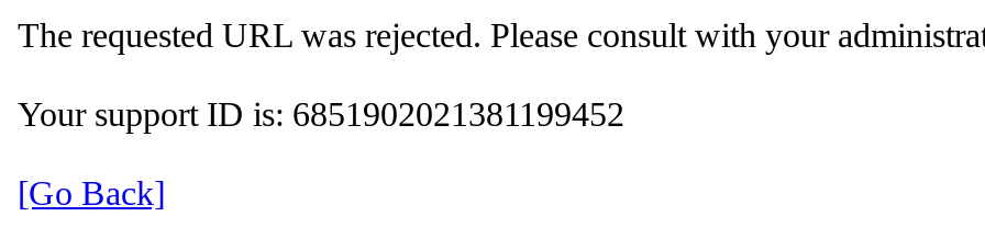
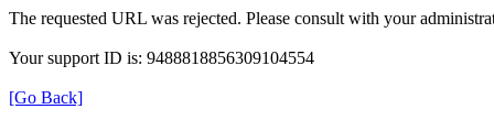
- Your support ID is: 6851902021381199452
+ Your support ID is: 9488818856309104554
